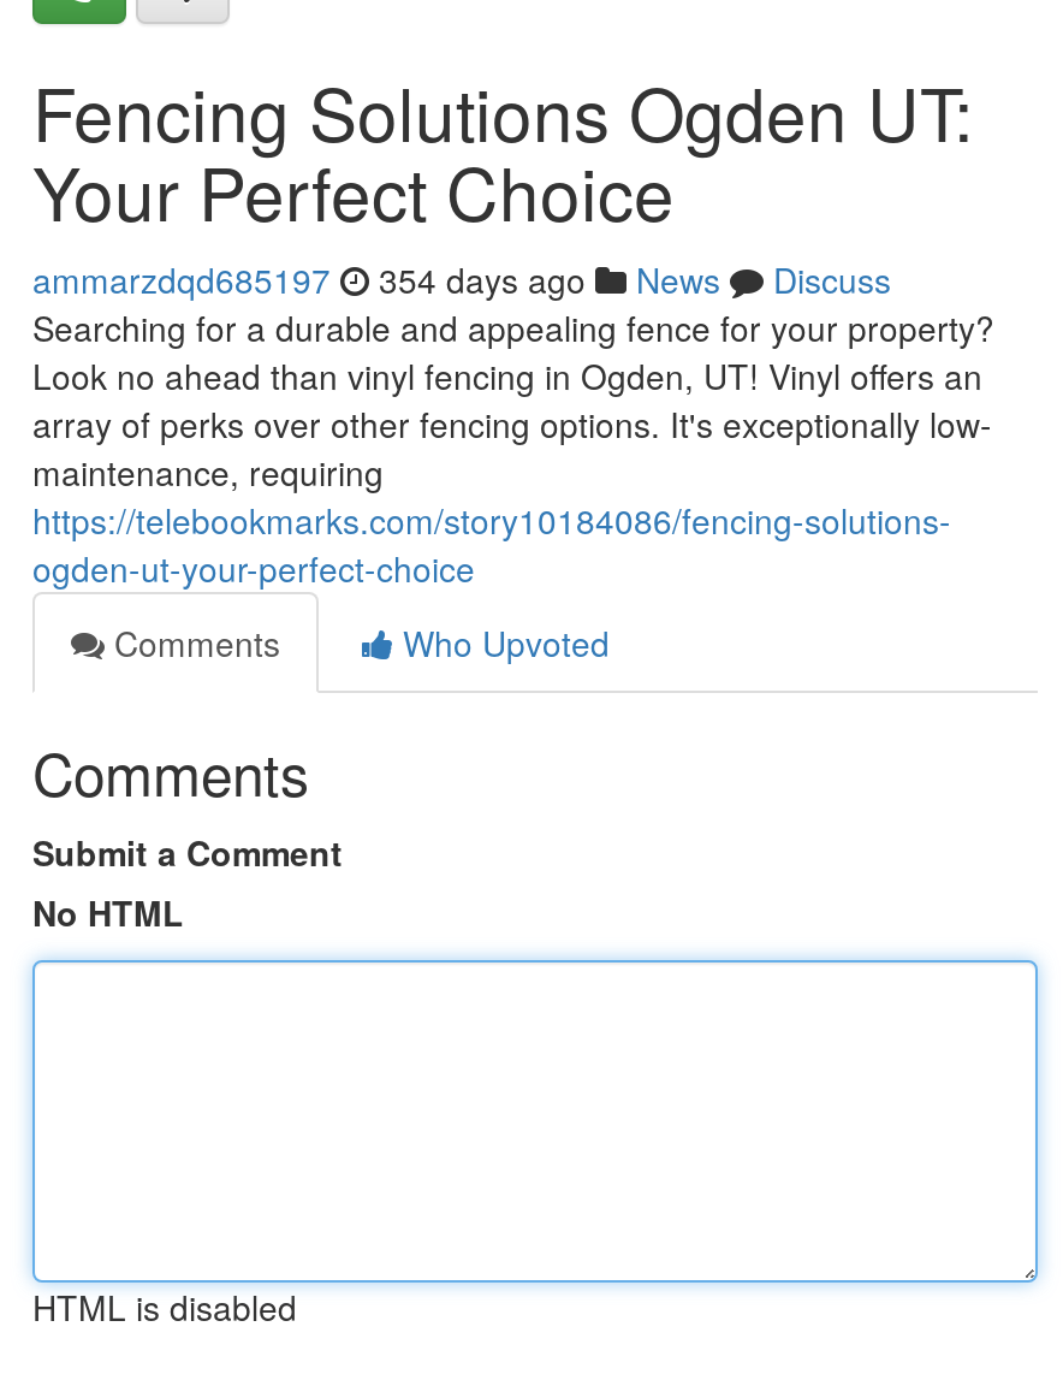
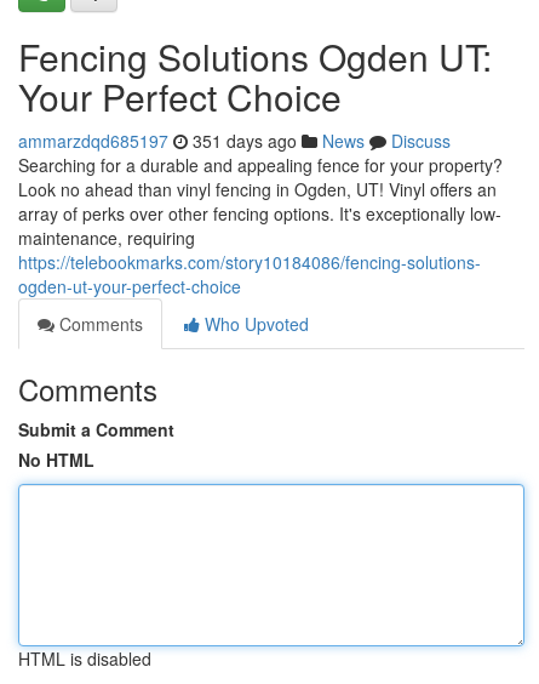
- ammarzdqd685197 354 days ago News Discuss
+ ammarzdqd685197 351 days ago News Discuss
